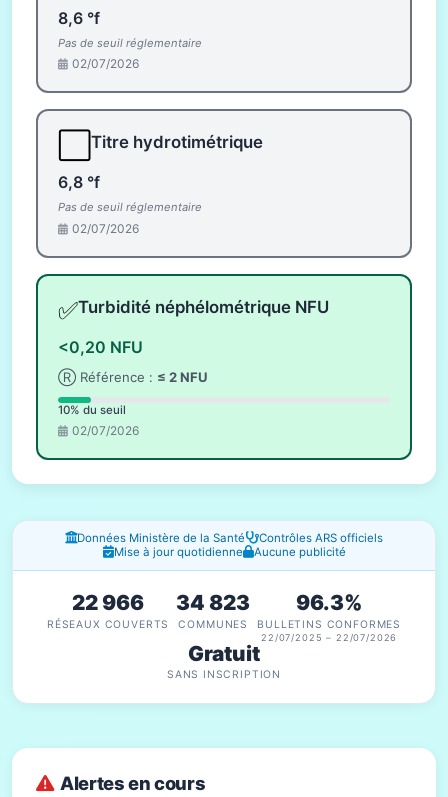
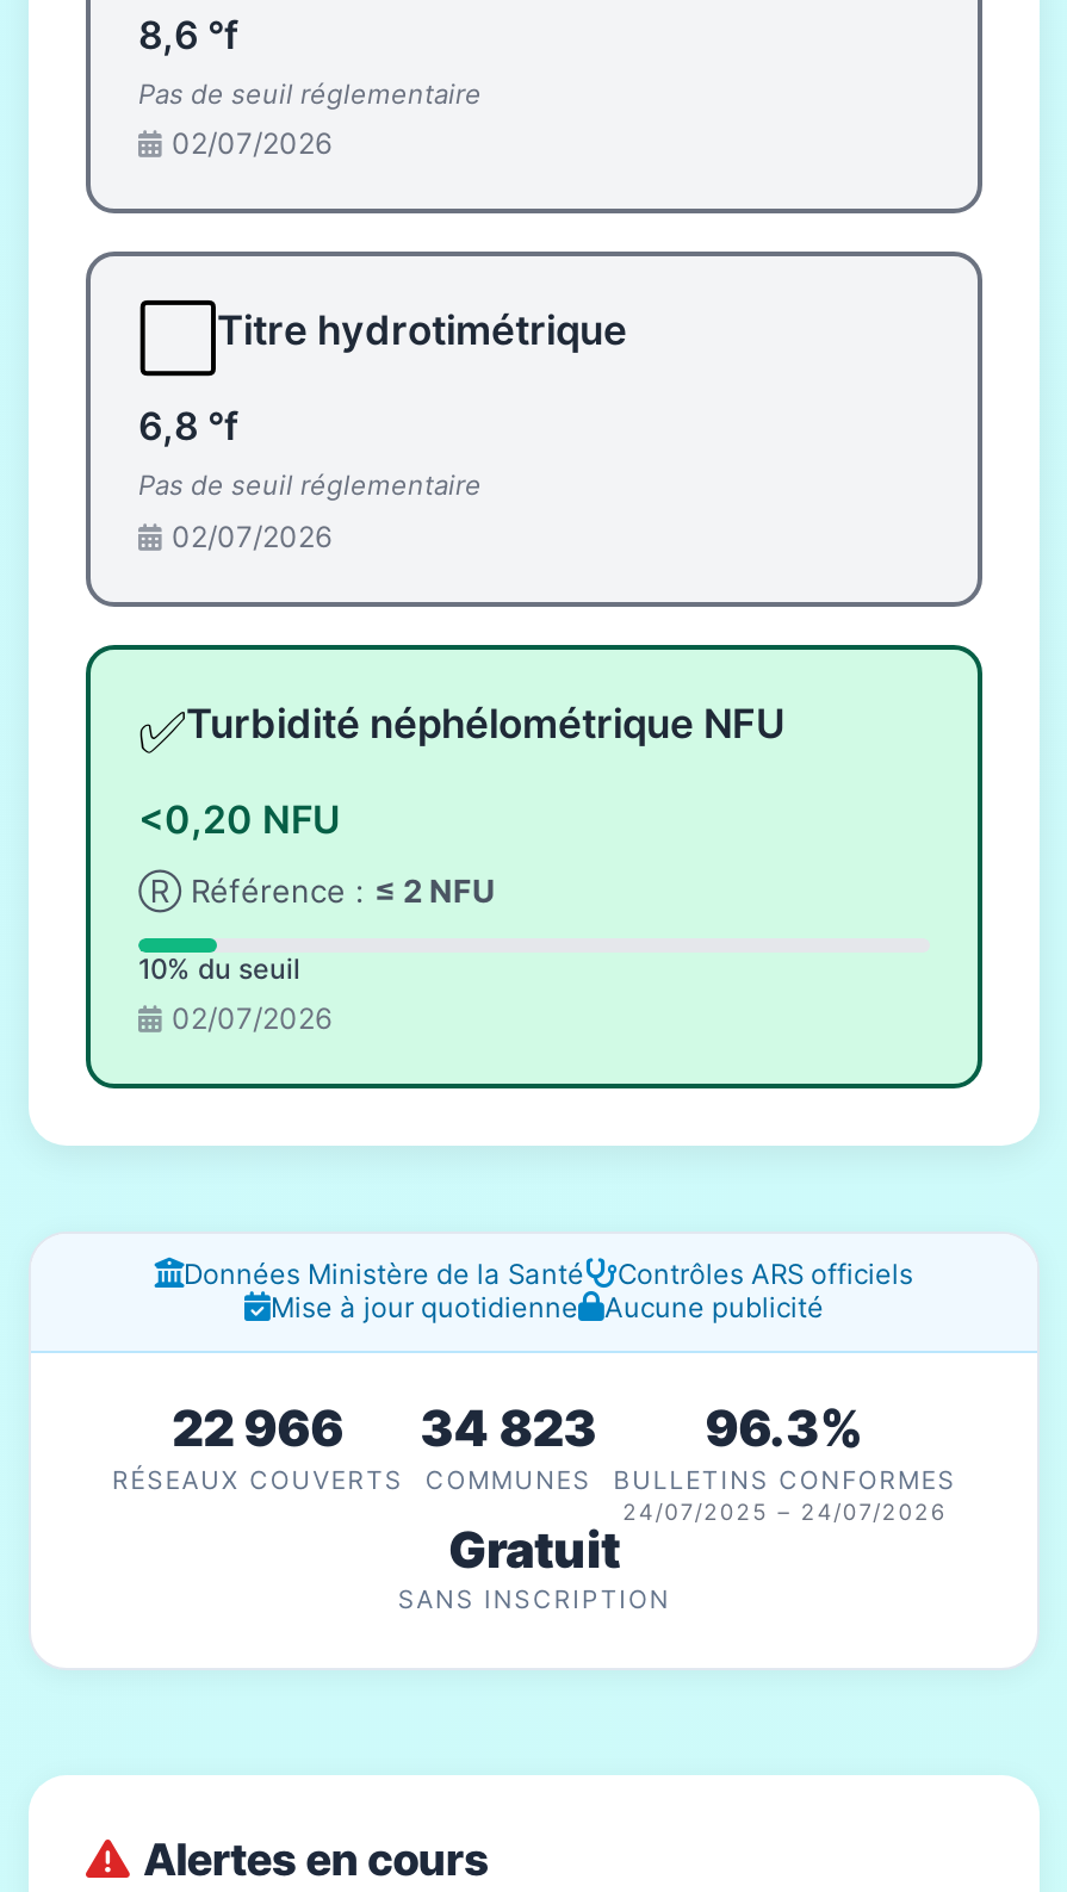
- 22/07/2025 – 22/07/2026
+ 24/07/2025 – 24/07/2026
